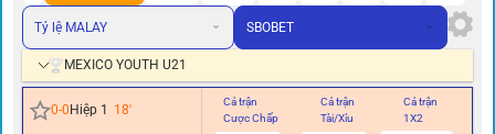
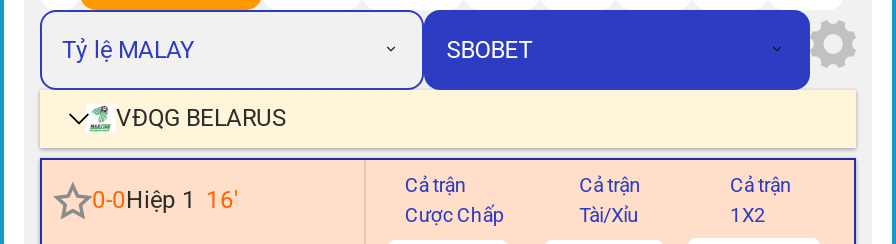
- MEXICO YOUTH U21
+ VĐQG BELARUS

- 0-0Hiệp 1 18
+ 0-0Hiệp 1 16
